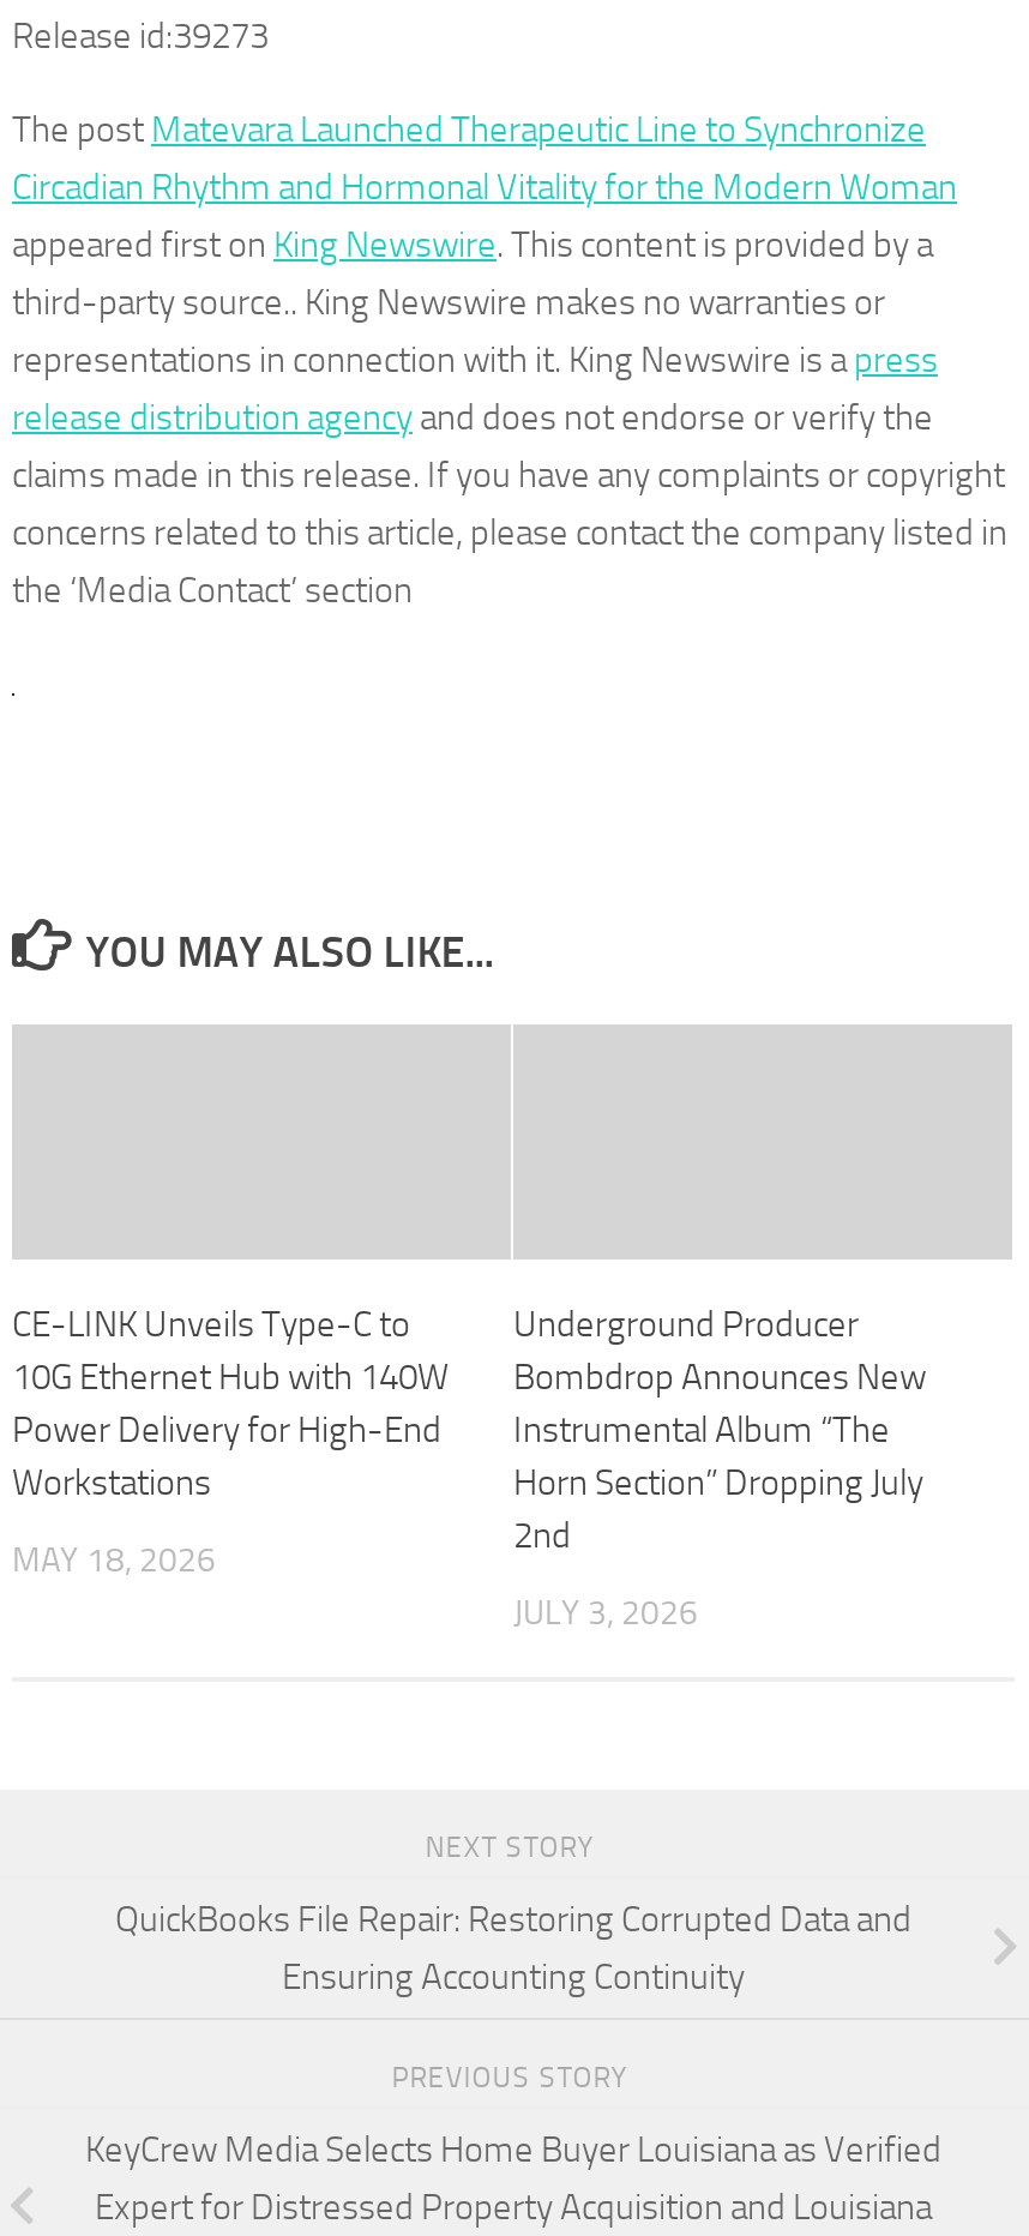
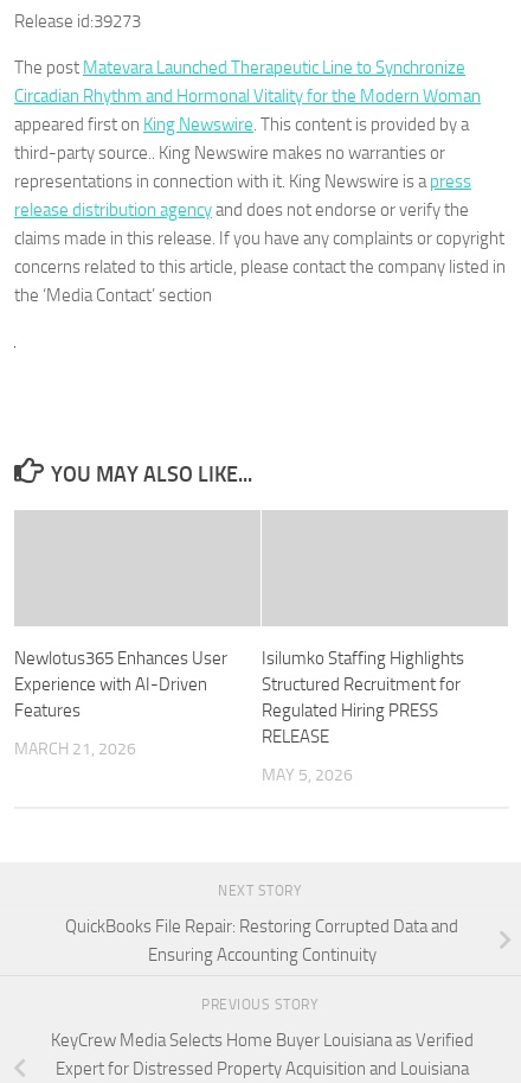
- CE-LINK Unveils Type-C to
- 10G Ethernet Hub with 140W
- Power Delivery for High-End
- Workstations
+ Newlotus365 Enhances User
+ Experience with AI-Driven
+ Features

- Underground Producer
- Bombdrop Announces New
- Instrumental Album “The
- Horn Section” Dropping July
- 2nd
+ Isilumko Staffing Highlights
+ Structured Recruitment for
+ Regulated Hiring PRESS
+ RELEASE

- MAY 18, 2026
+ MARCH 21, 2026

- JULY 3, 2026
+ MAY 5, 2026
